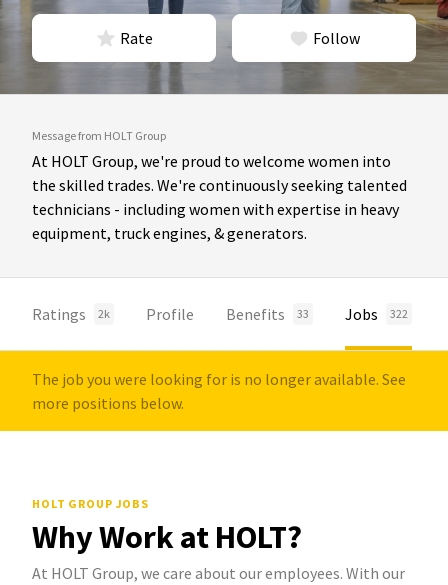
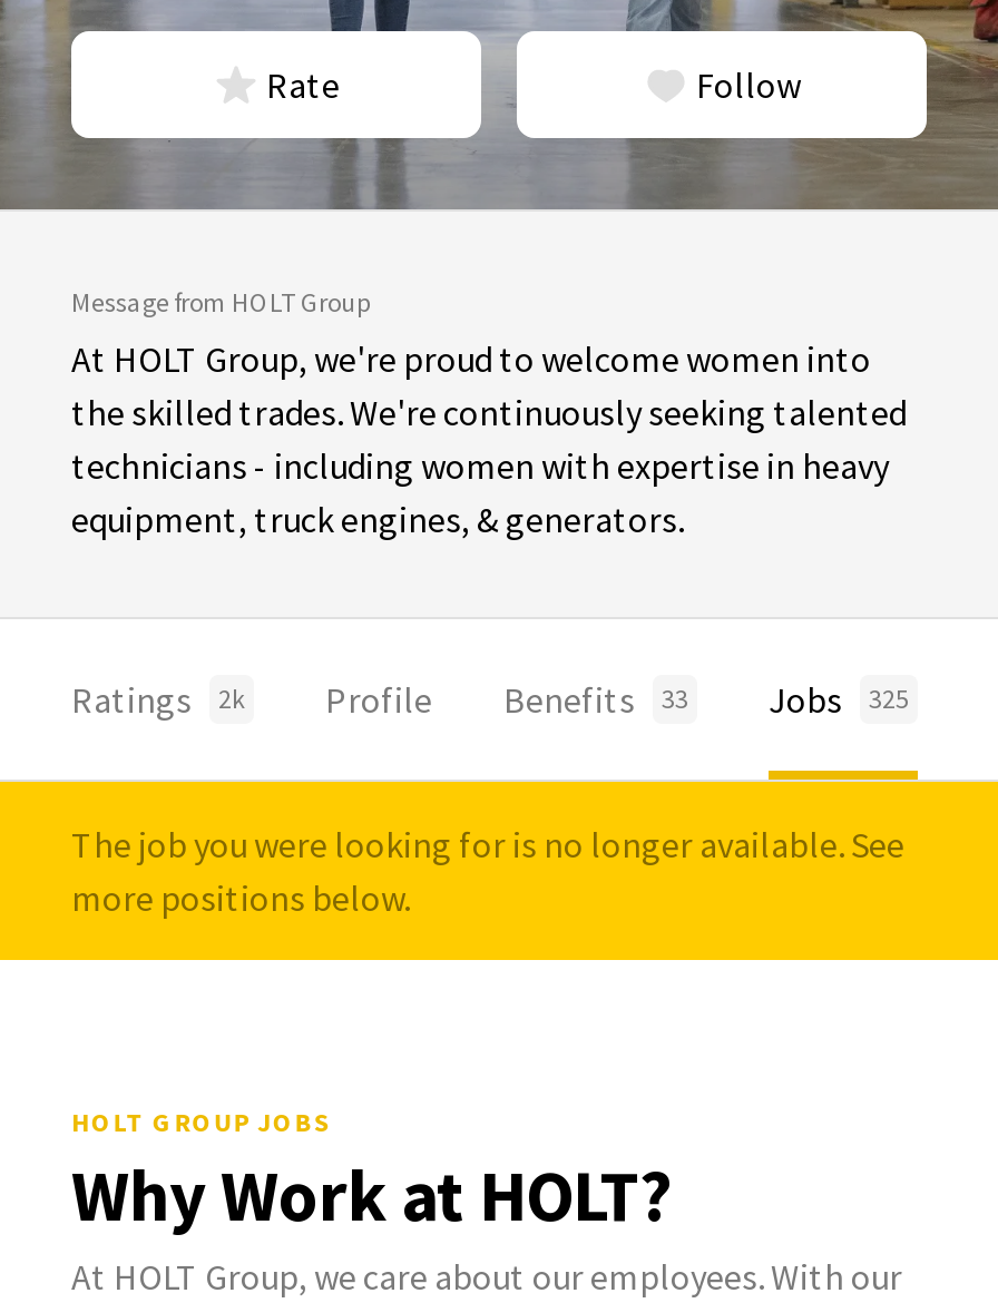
- Jobs 322
+ Jobs 325
